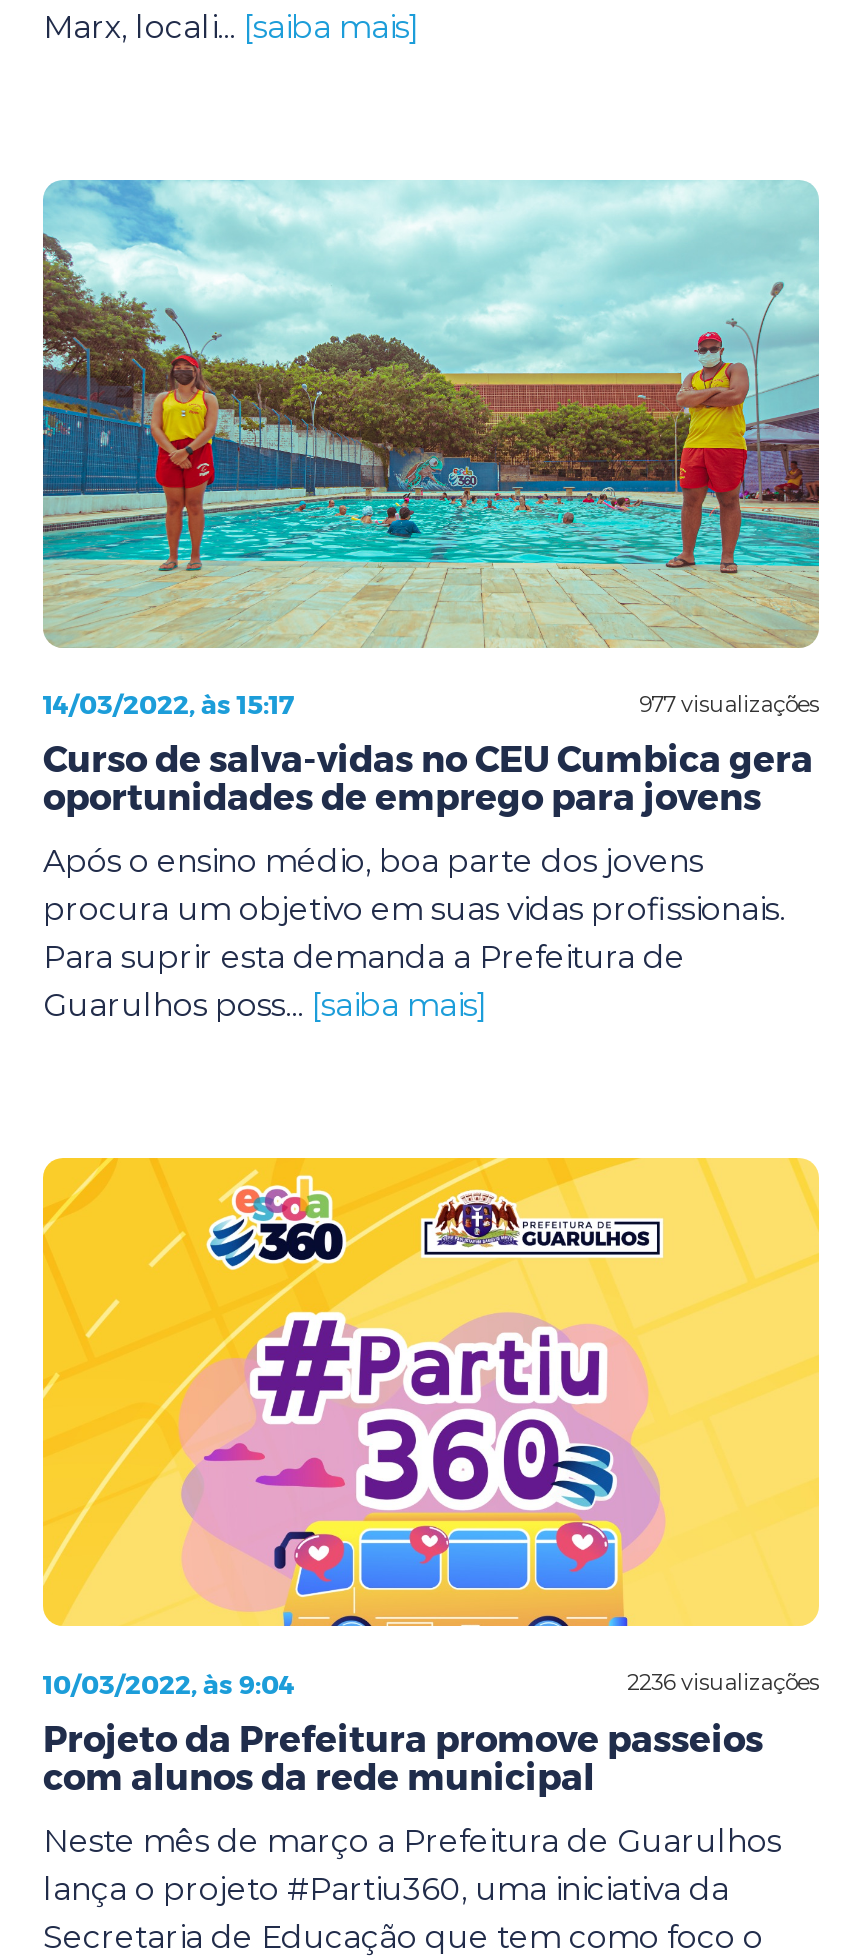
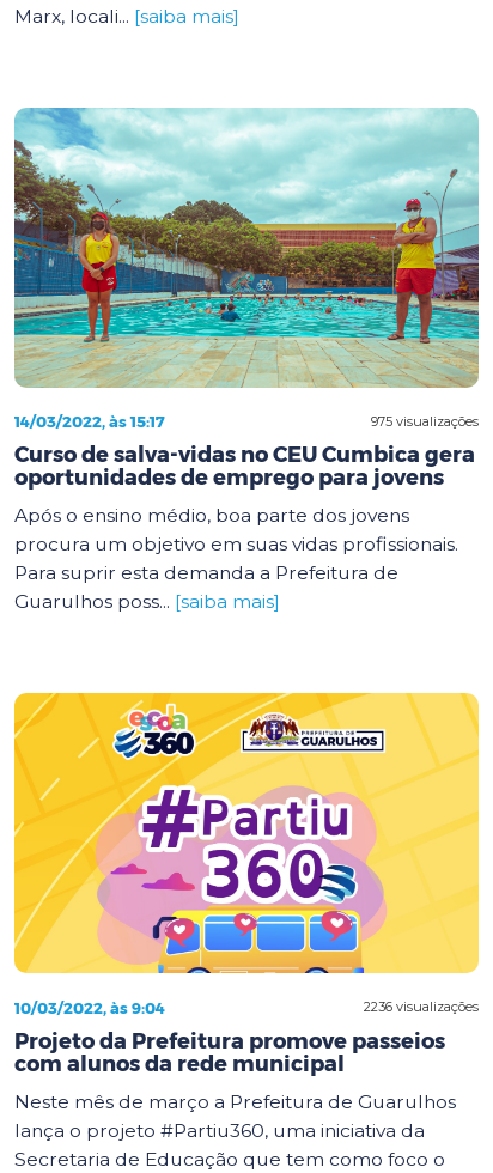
- 977 visualizações
+ 975 visualizações
